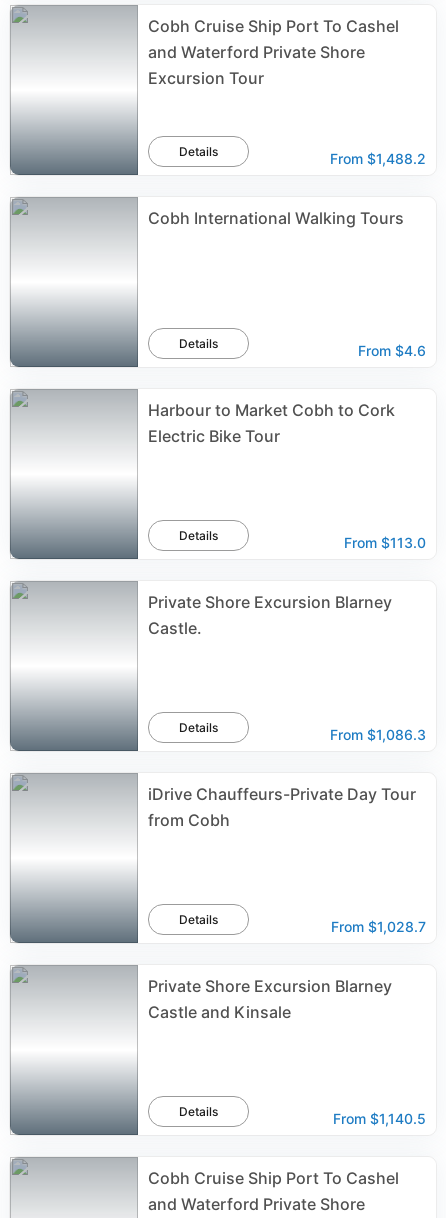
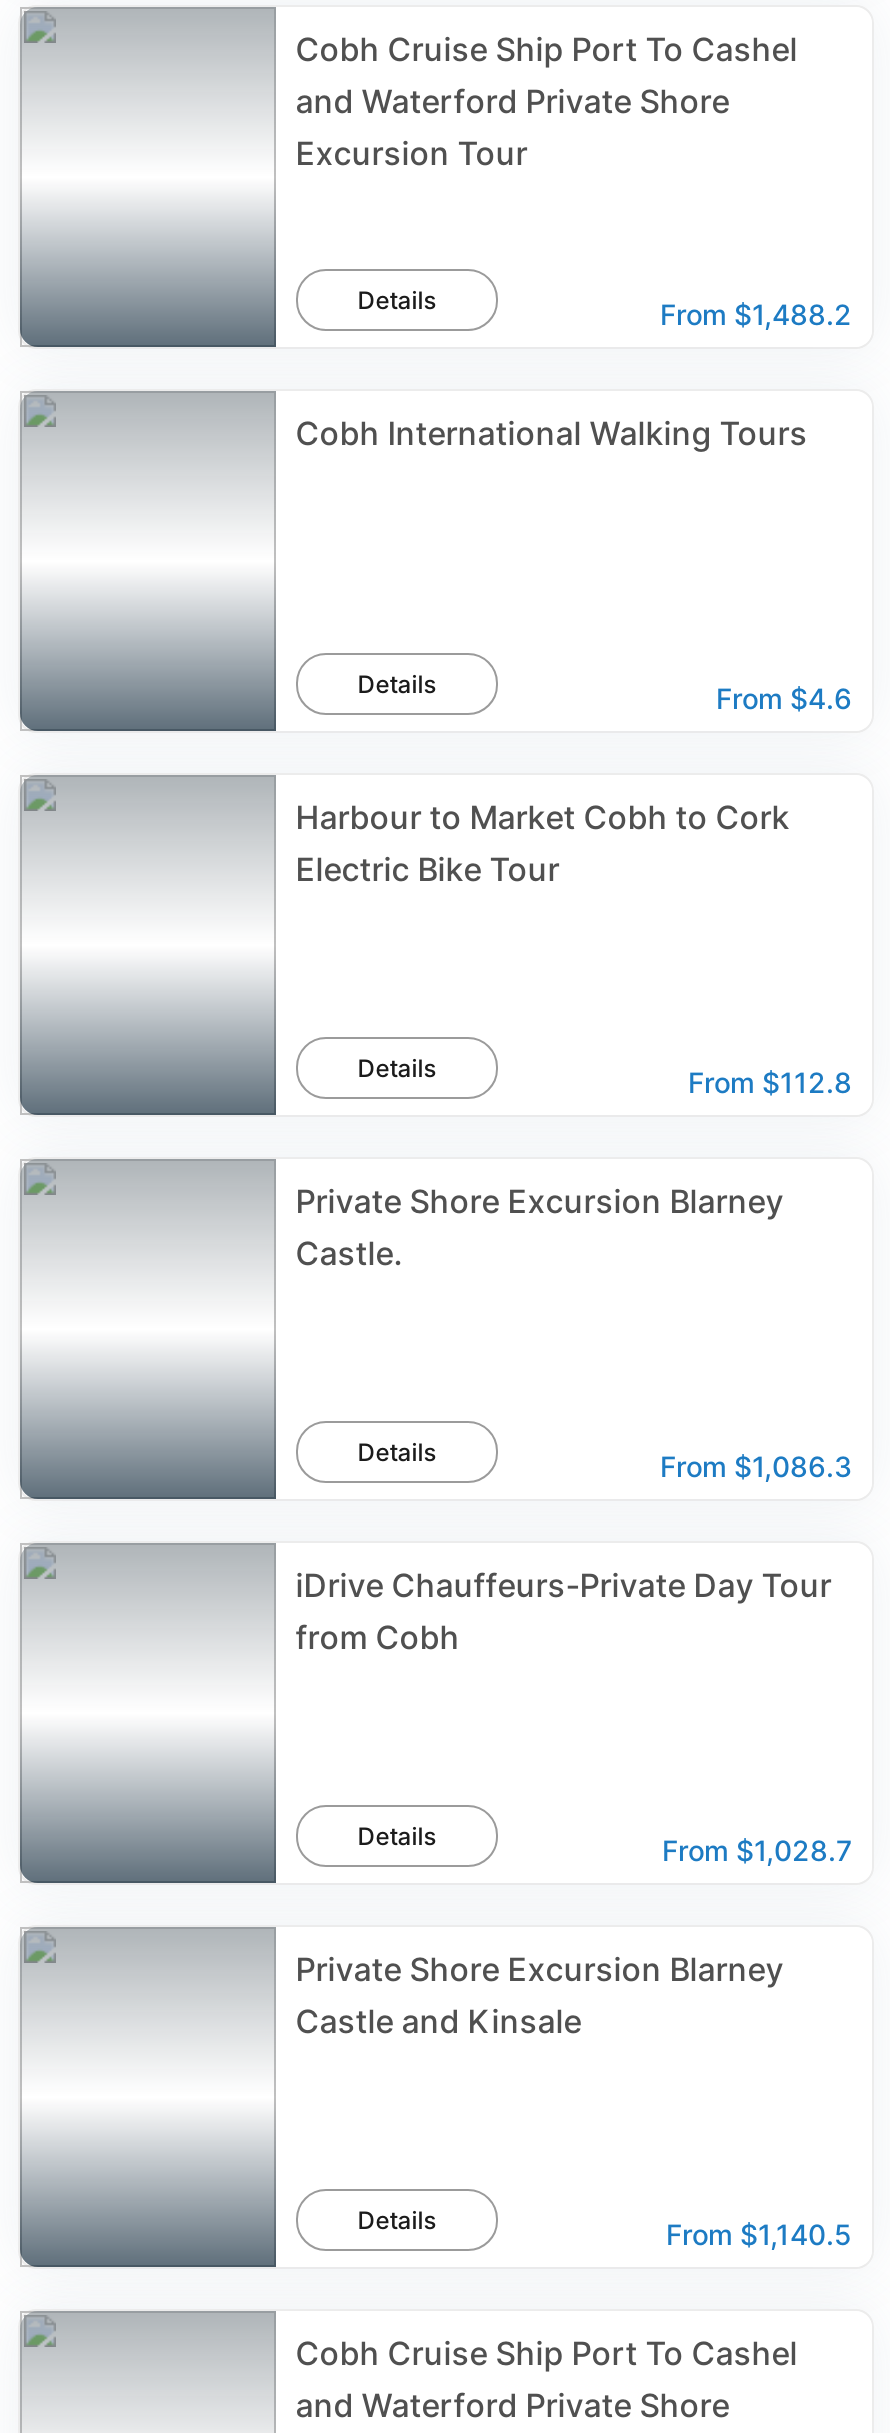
- From $113.0
+ From $112.8
